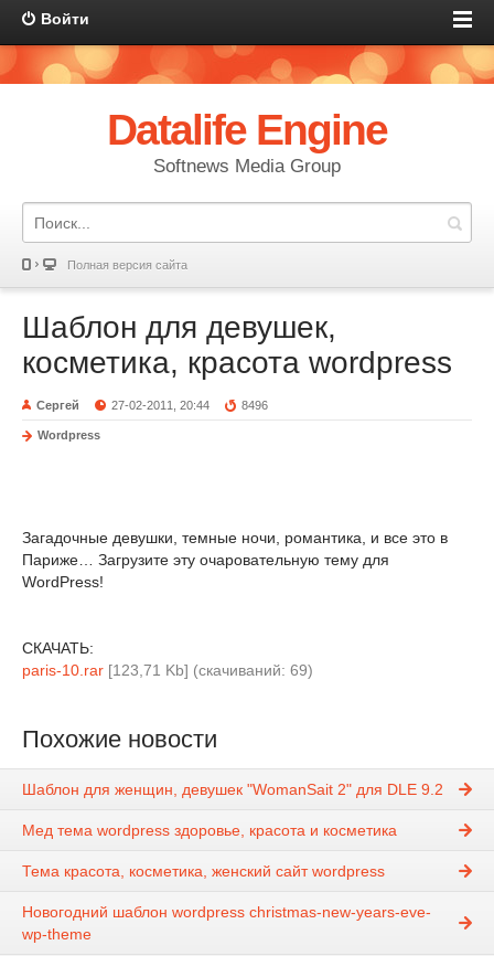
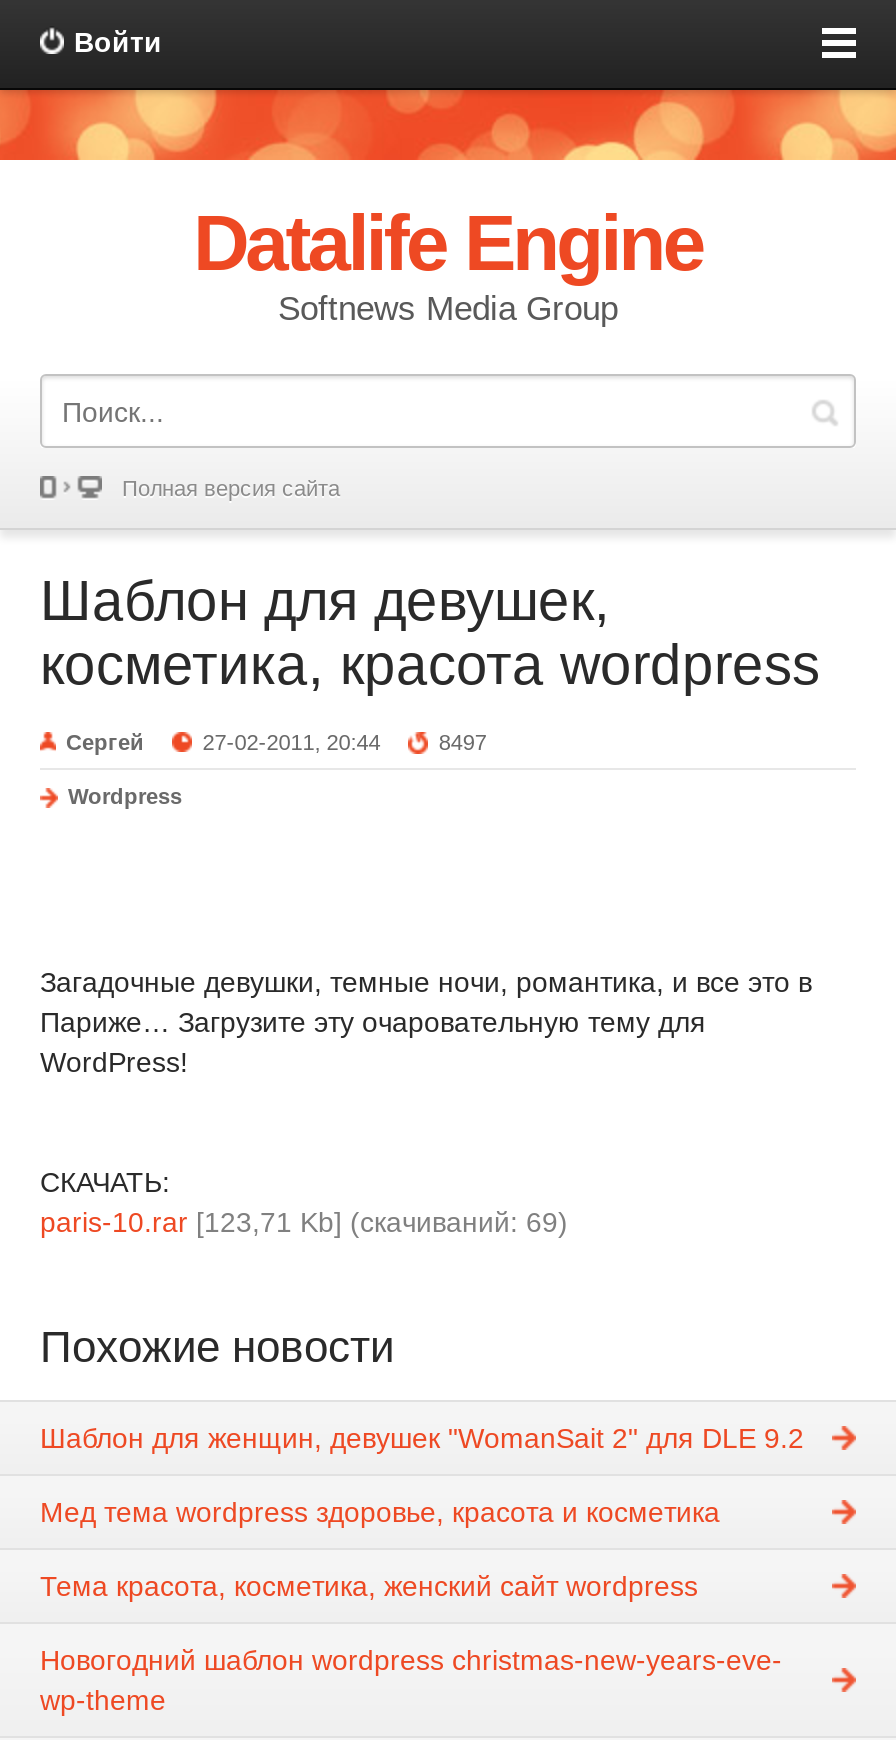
- 8496
+ 8497
